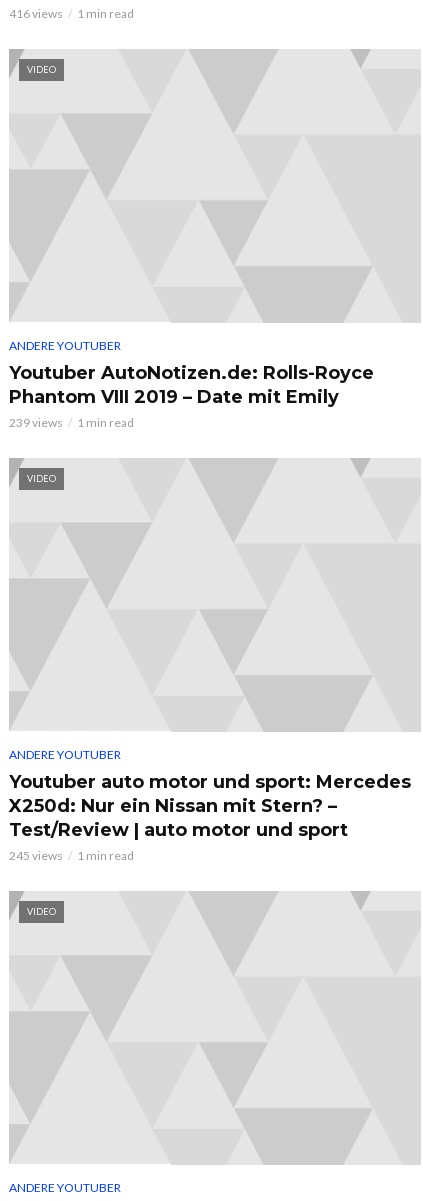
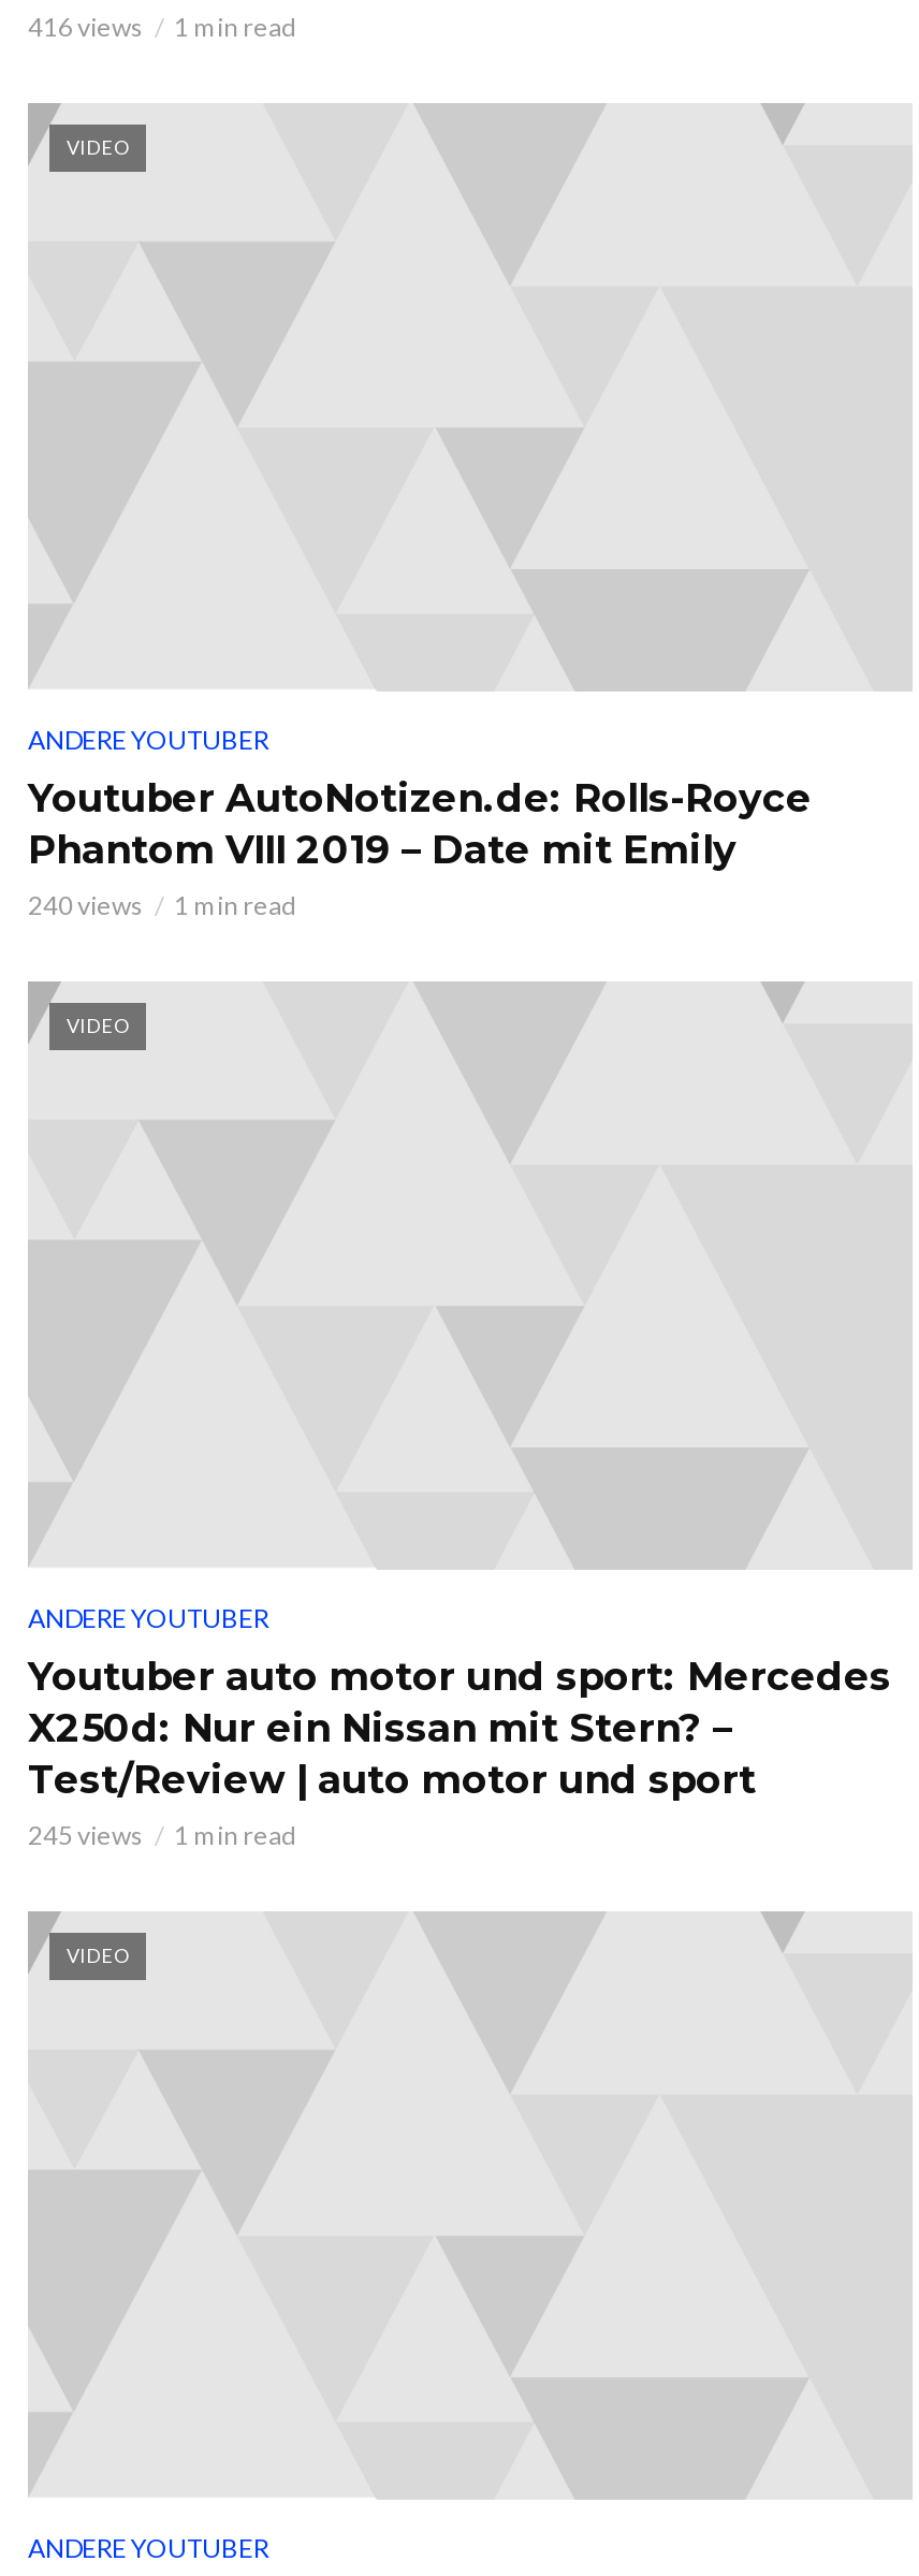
- 239 views 1 min read
+ 240 views 1 min read
